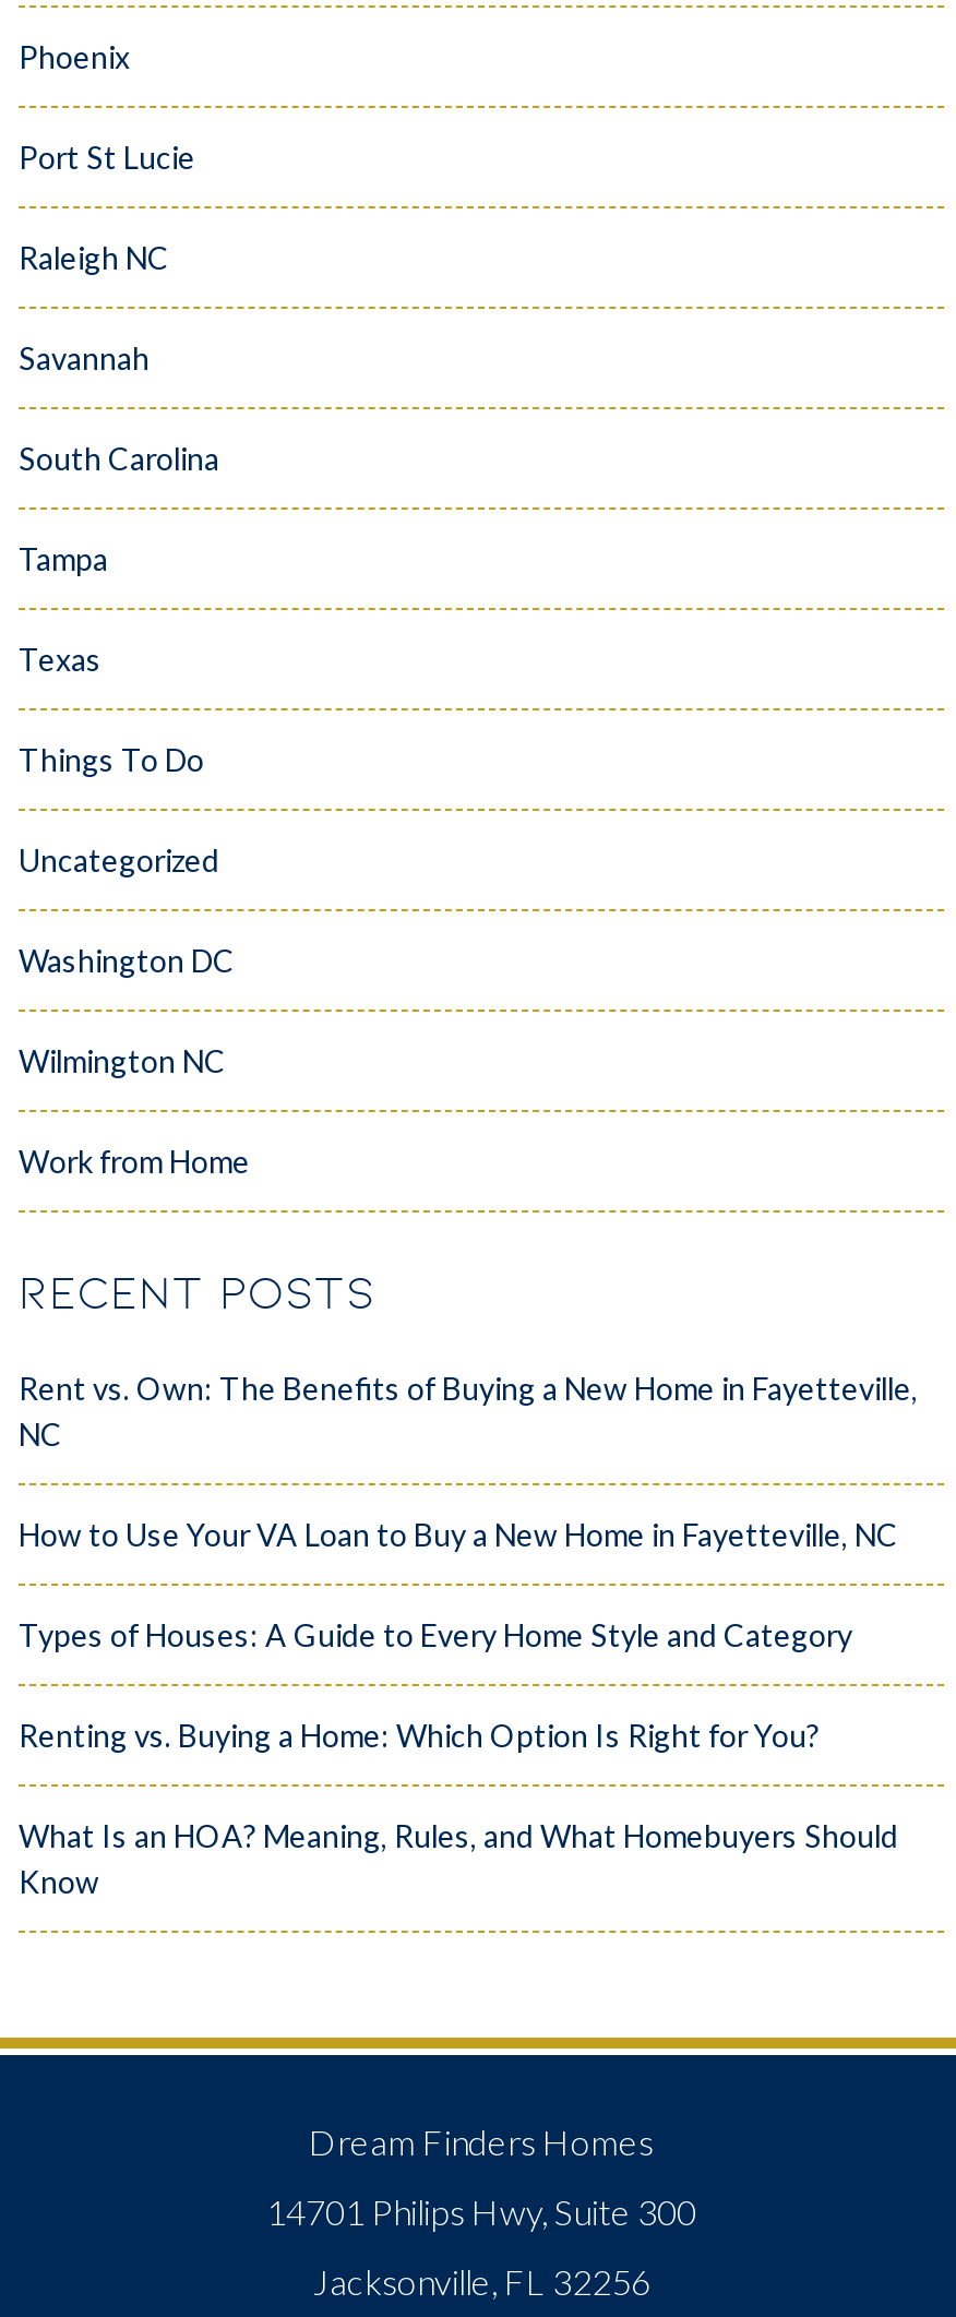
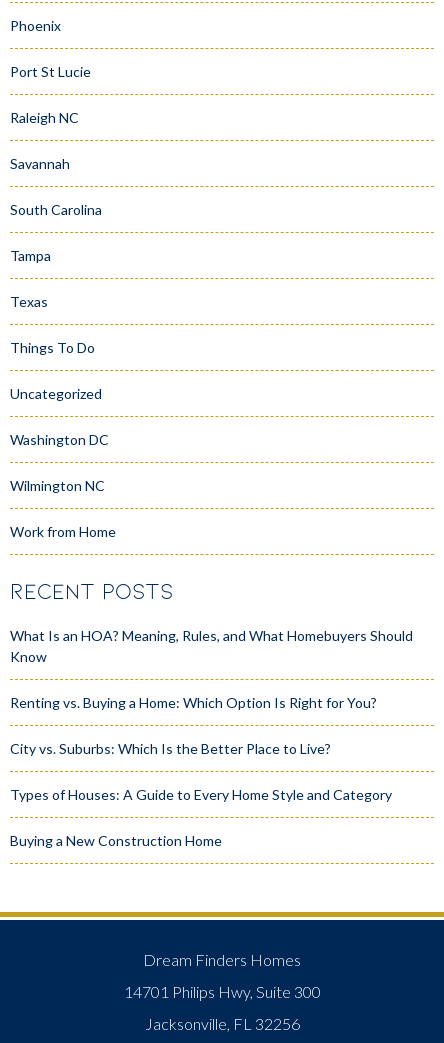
- Rent vs. Own: The Benefits of Buying a New Home in Fayetteville,
- NC
- How to Use Your VA Loan to Buy a New Home in Fayetteville, NC

moved down: Types of Houses: A Guide to Every Home Style and Category

moved down: Renting vs. Buying a Home: Which Option Is Right for You?

moved up: What Is an HOA? Meaning, Rules, and What Homebuyers Should | Know

+ City vs. Suburbs: Which Is the Better Place to Live?
+ Buying a New Construction Home
